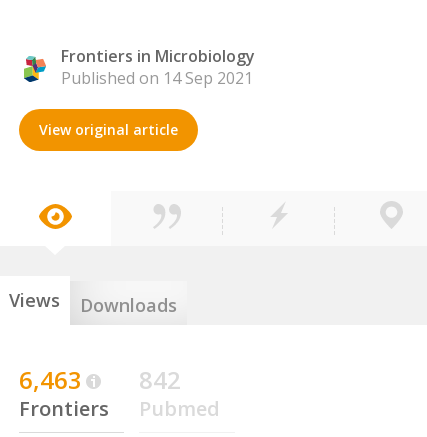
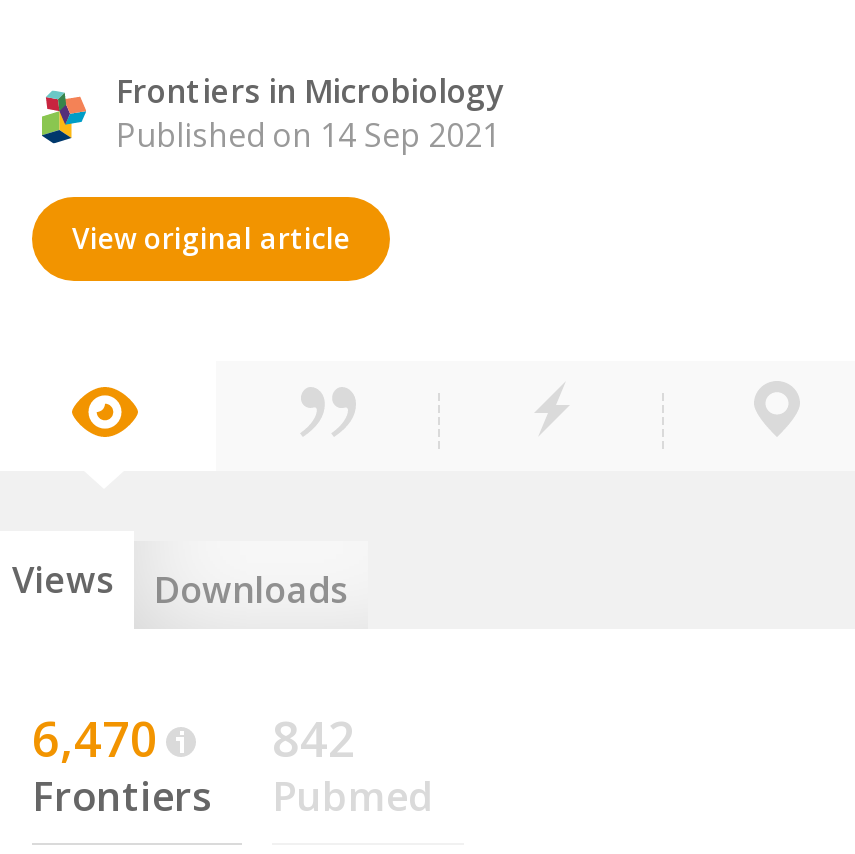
- 6,463
+ 6,470
